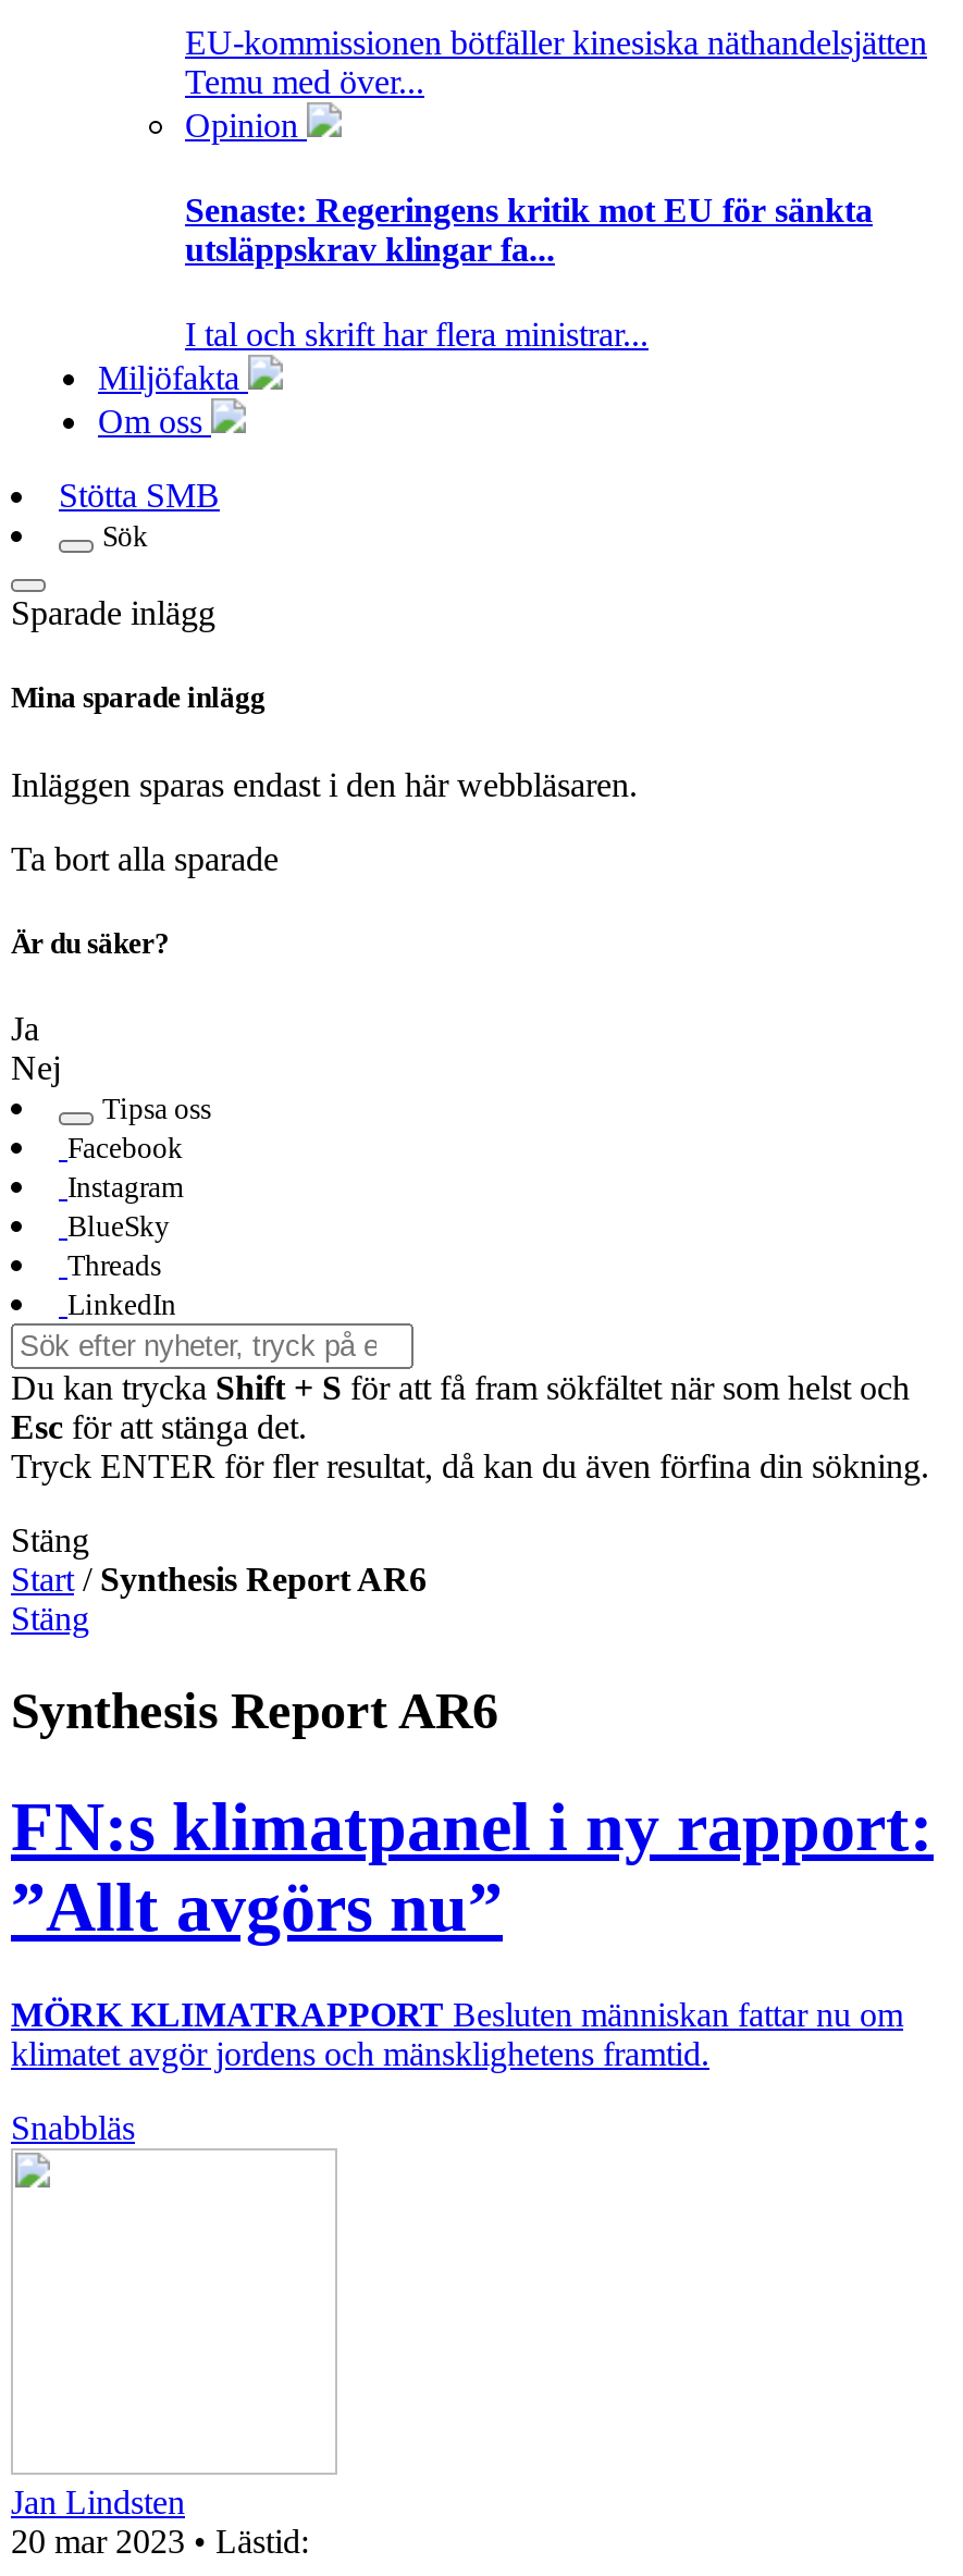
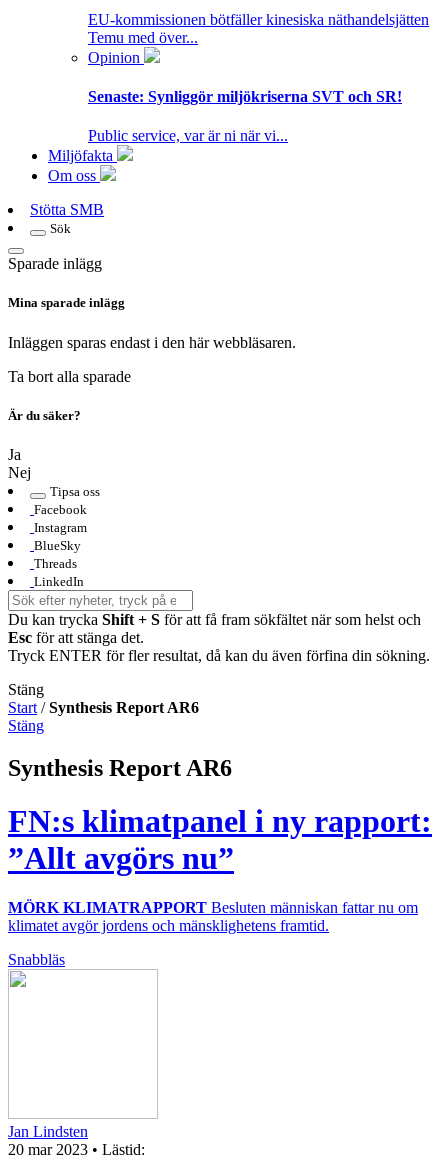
- Senaste: Regeringens kritik mot EU för sänkta
- utsläppskrav klingar fa...
+ Senaste: Synliggör miljökriserna SVT och SR!

- I tal och skrift har flera ministrar...
+ Public service, var är ni när vi...
